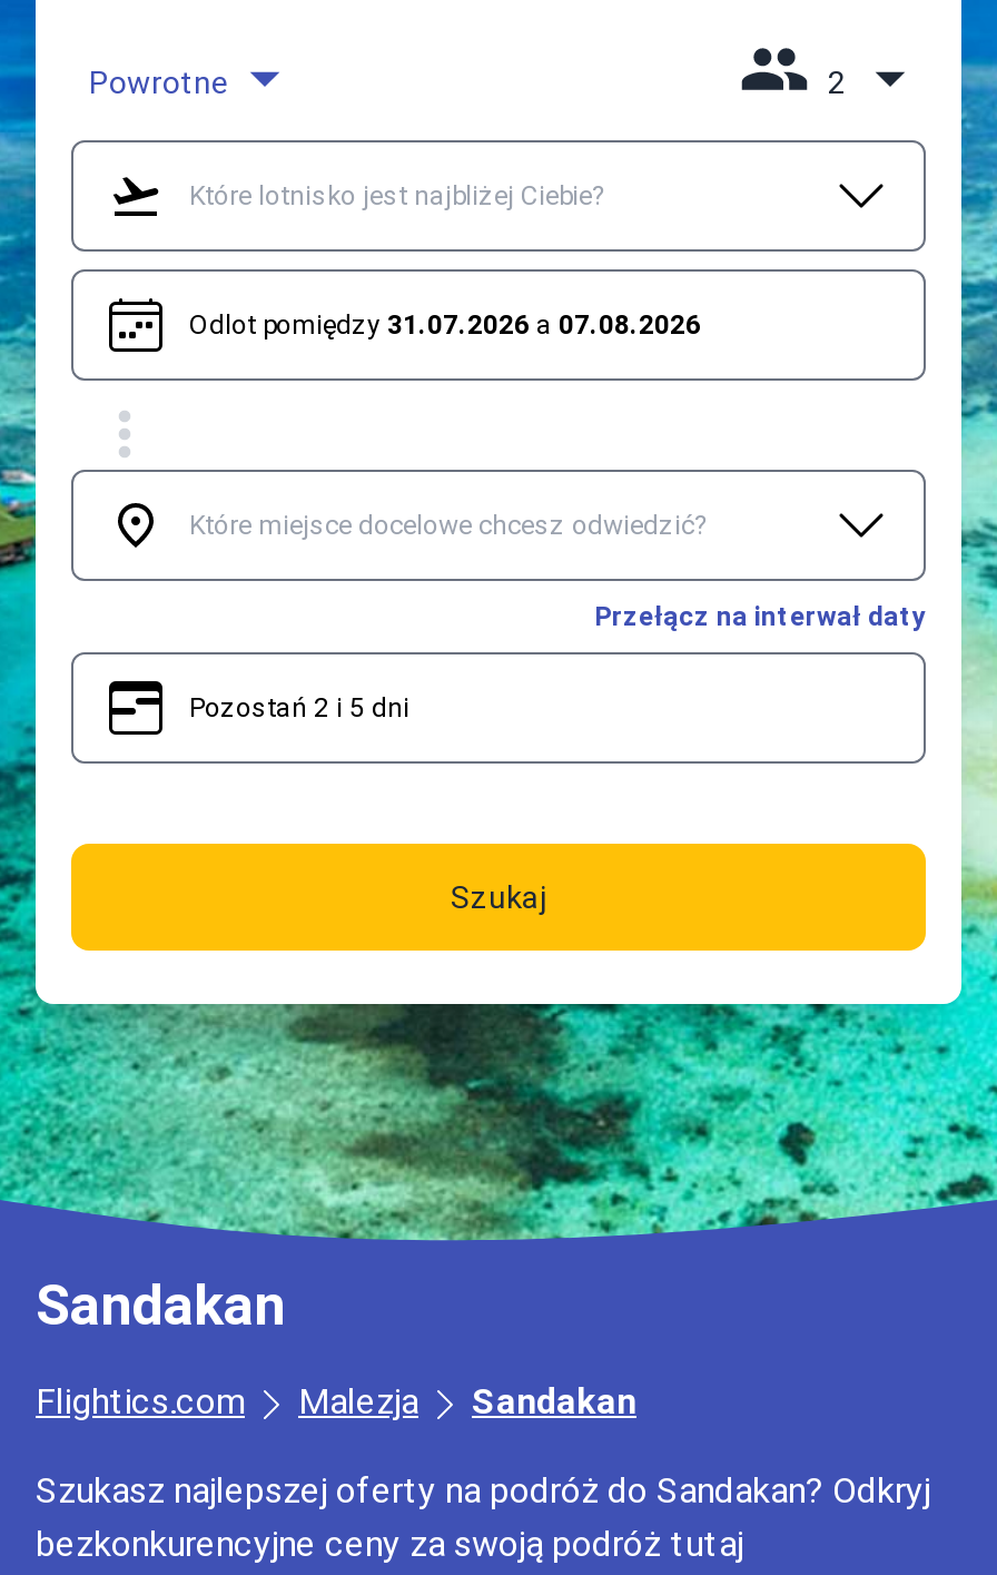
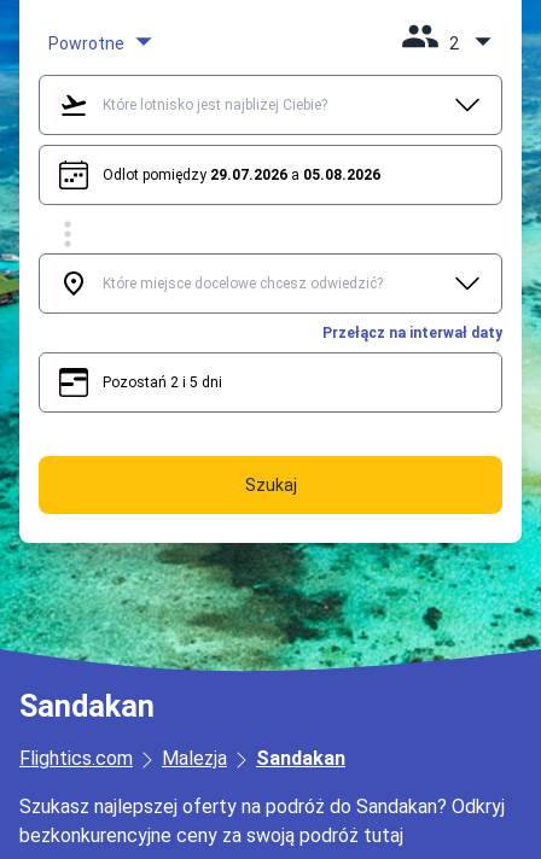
- Odlot pomiędzy 31.07.2026 a 07.08.2026
+ Odlot pomiędzy 29.07.2026 a 05.08.2026
